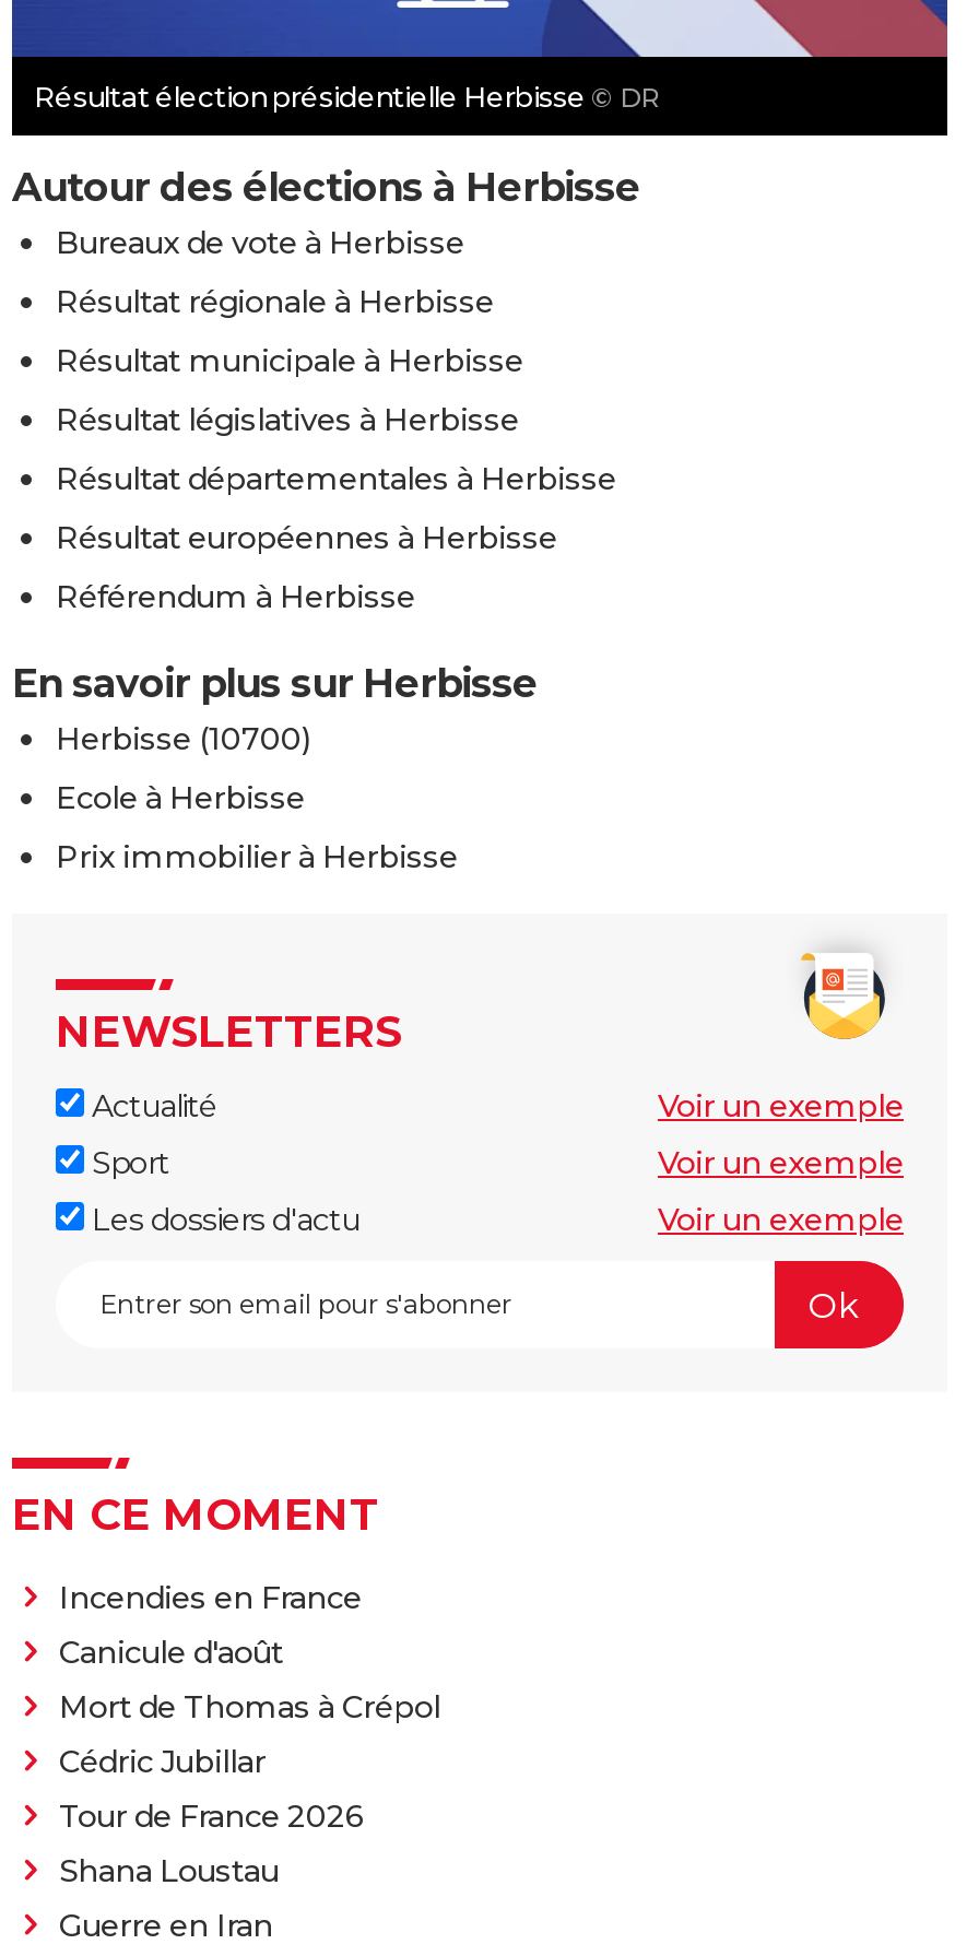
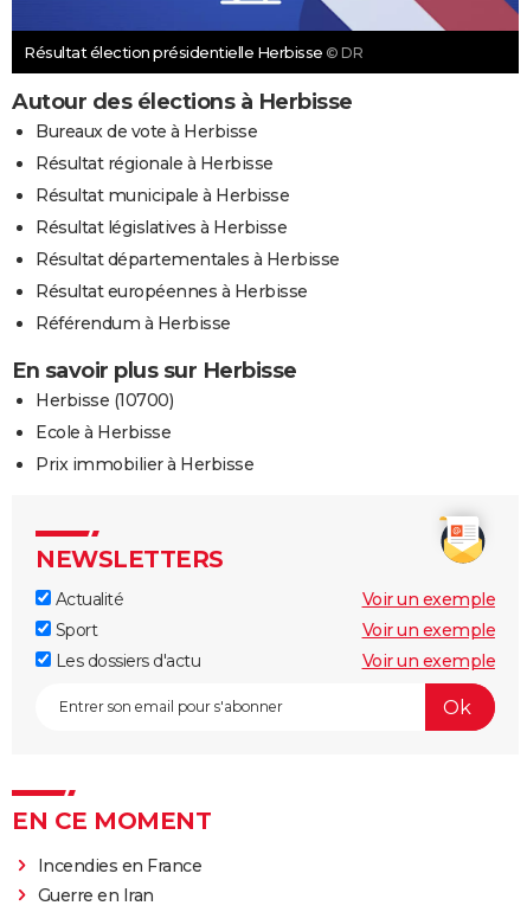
- Canicule d'août
- Mort de Thomas à Crépol
- Cédric Jubillar
- Tour de France 2026
- Shana Loustau
